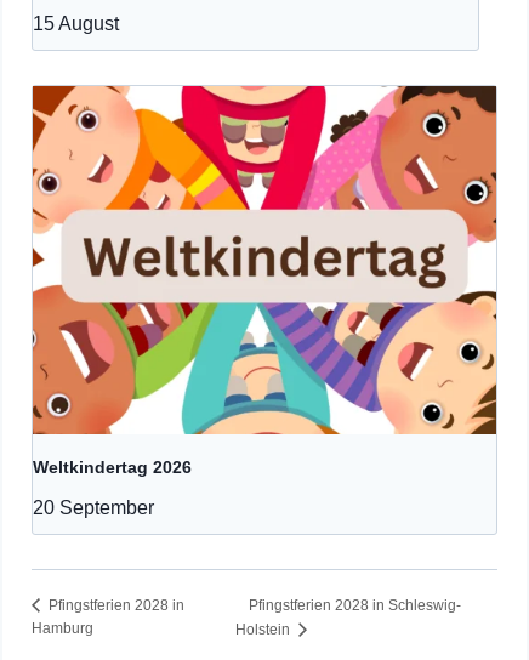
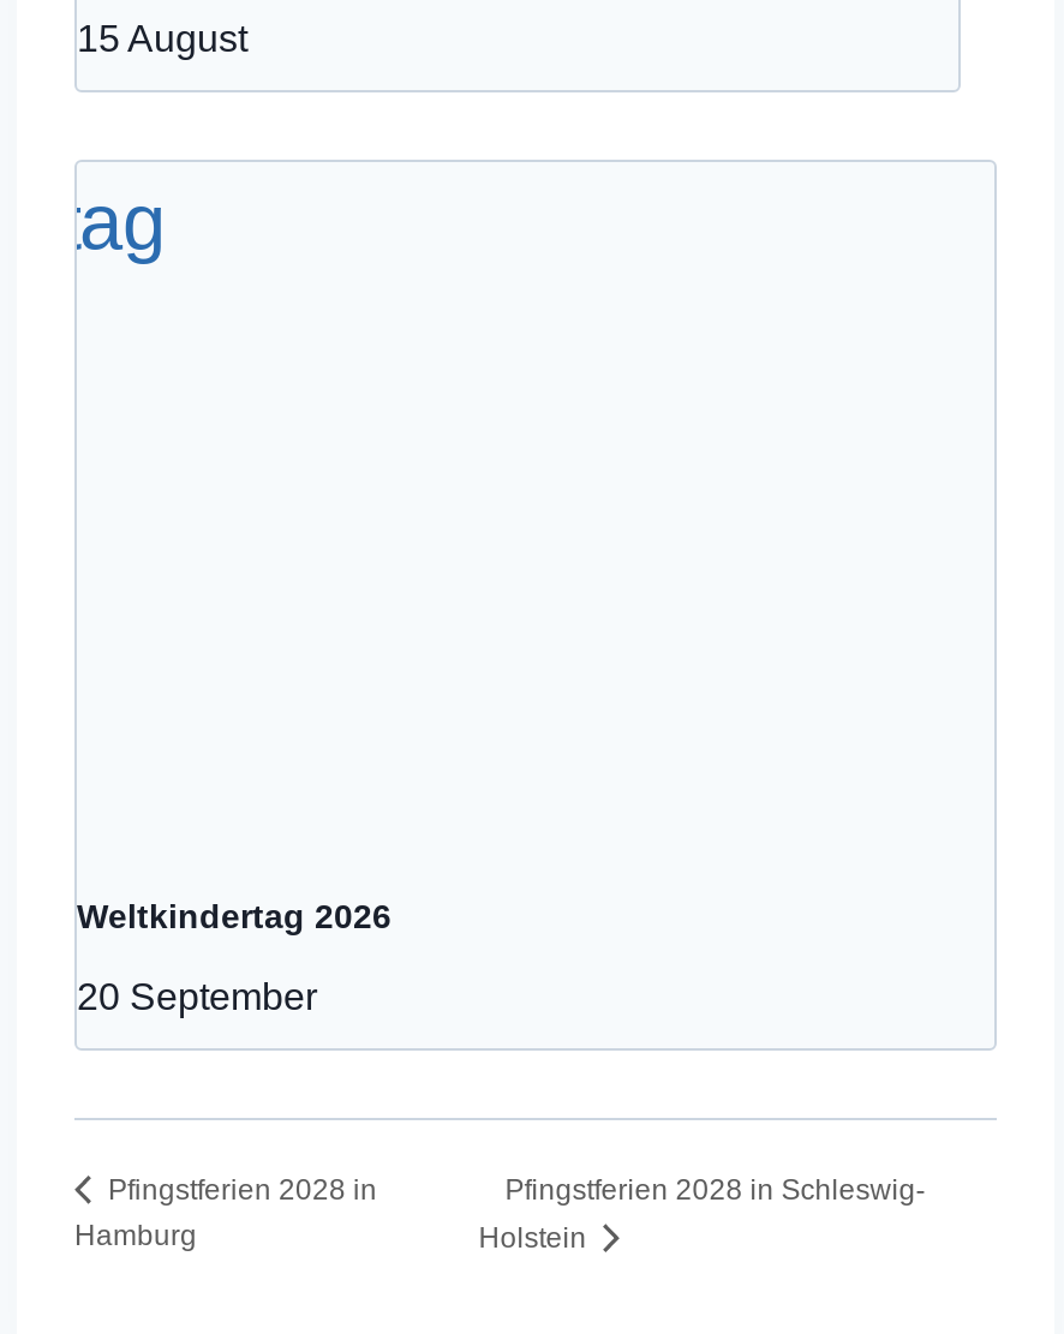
- [image]
